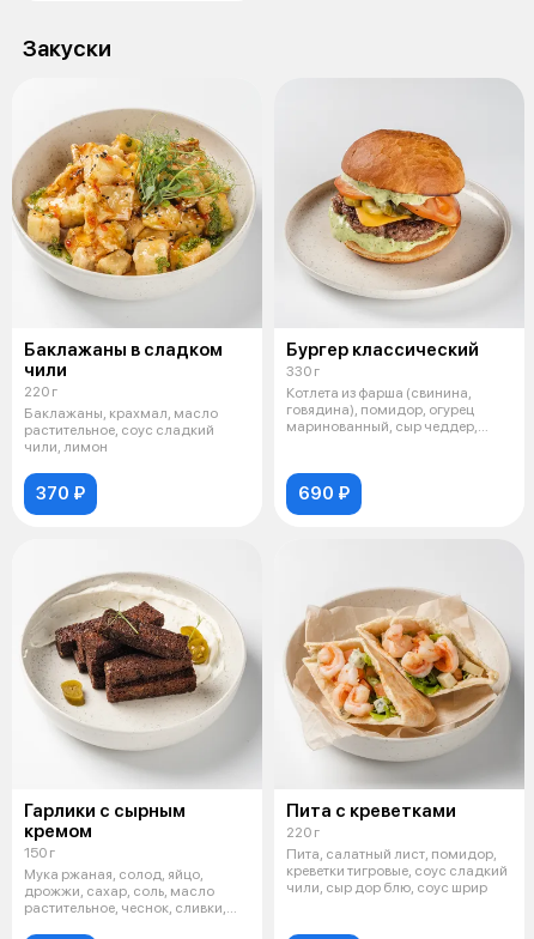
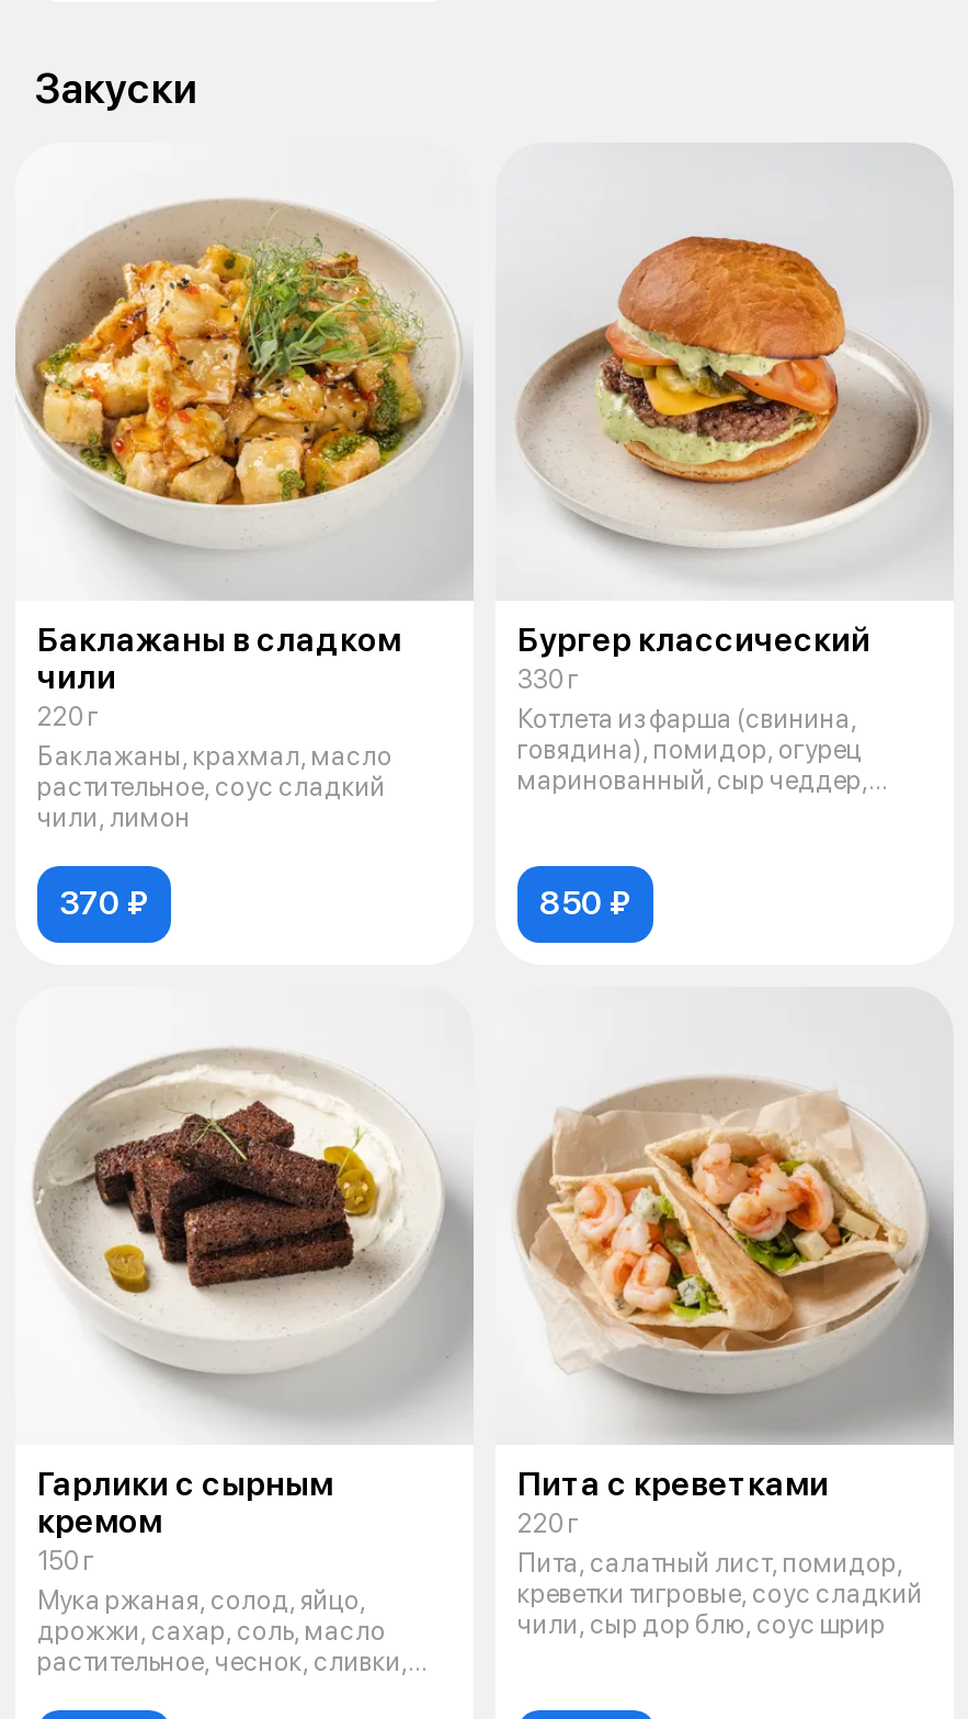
- 690 ₽
+ 850 ₽
